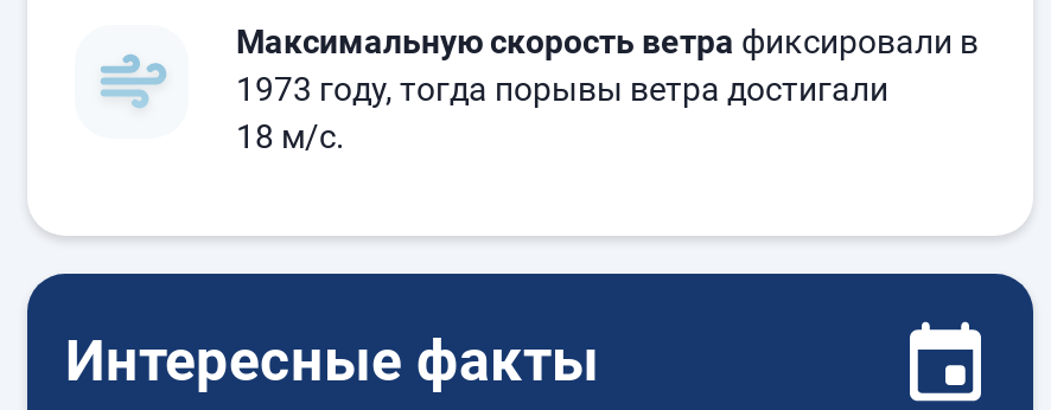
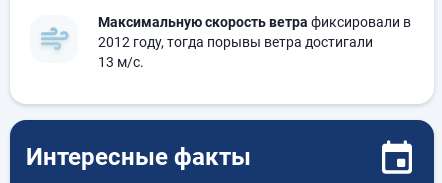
- 1973 году, тогда порывы ветра достигали
+ 2012 году, тогда порывы ветра достигали

- 18 м/с.
+ 13 м/с.
